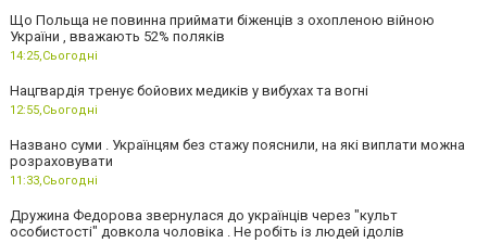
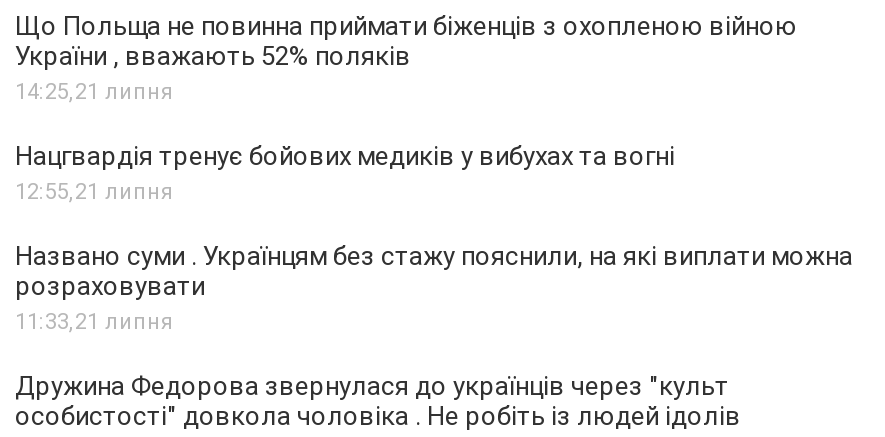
- 14:25,Сьогодні
+ 14:25,21 липня

- 12:55,Сьогодні
+ 12:55,21 липня

- 11:33,Сьогодні
+ 11:33,21 липня
